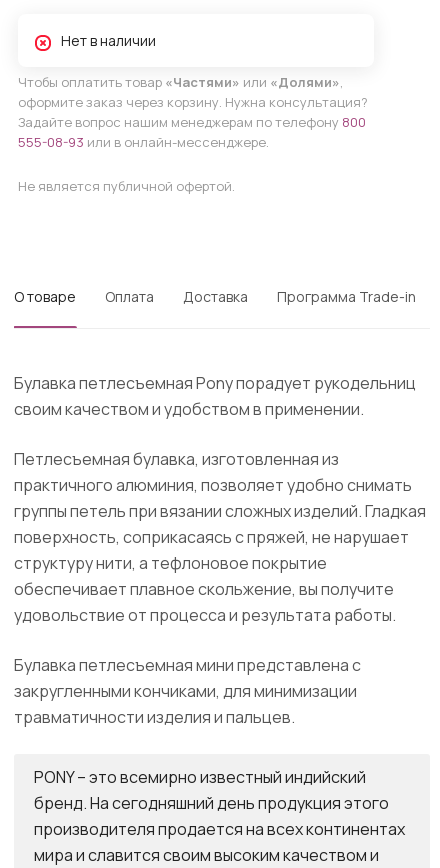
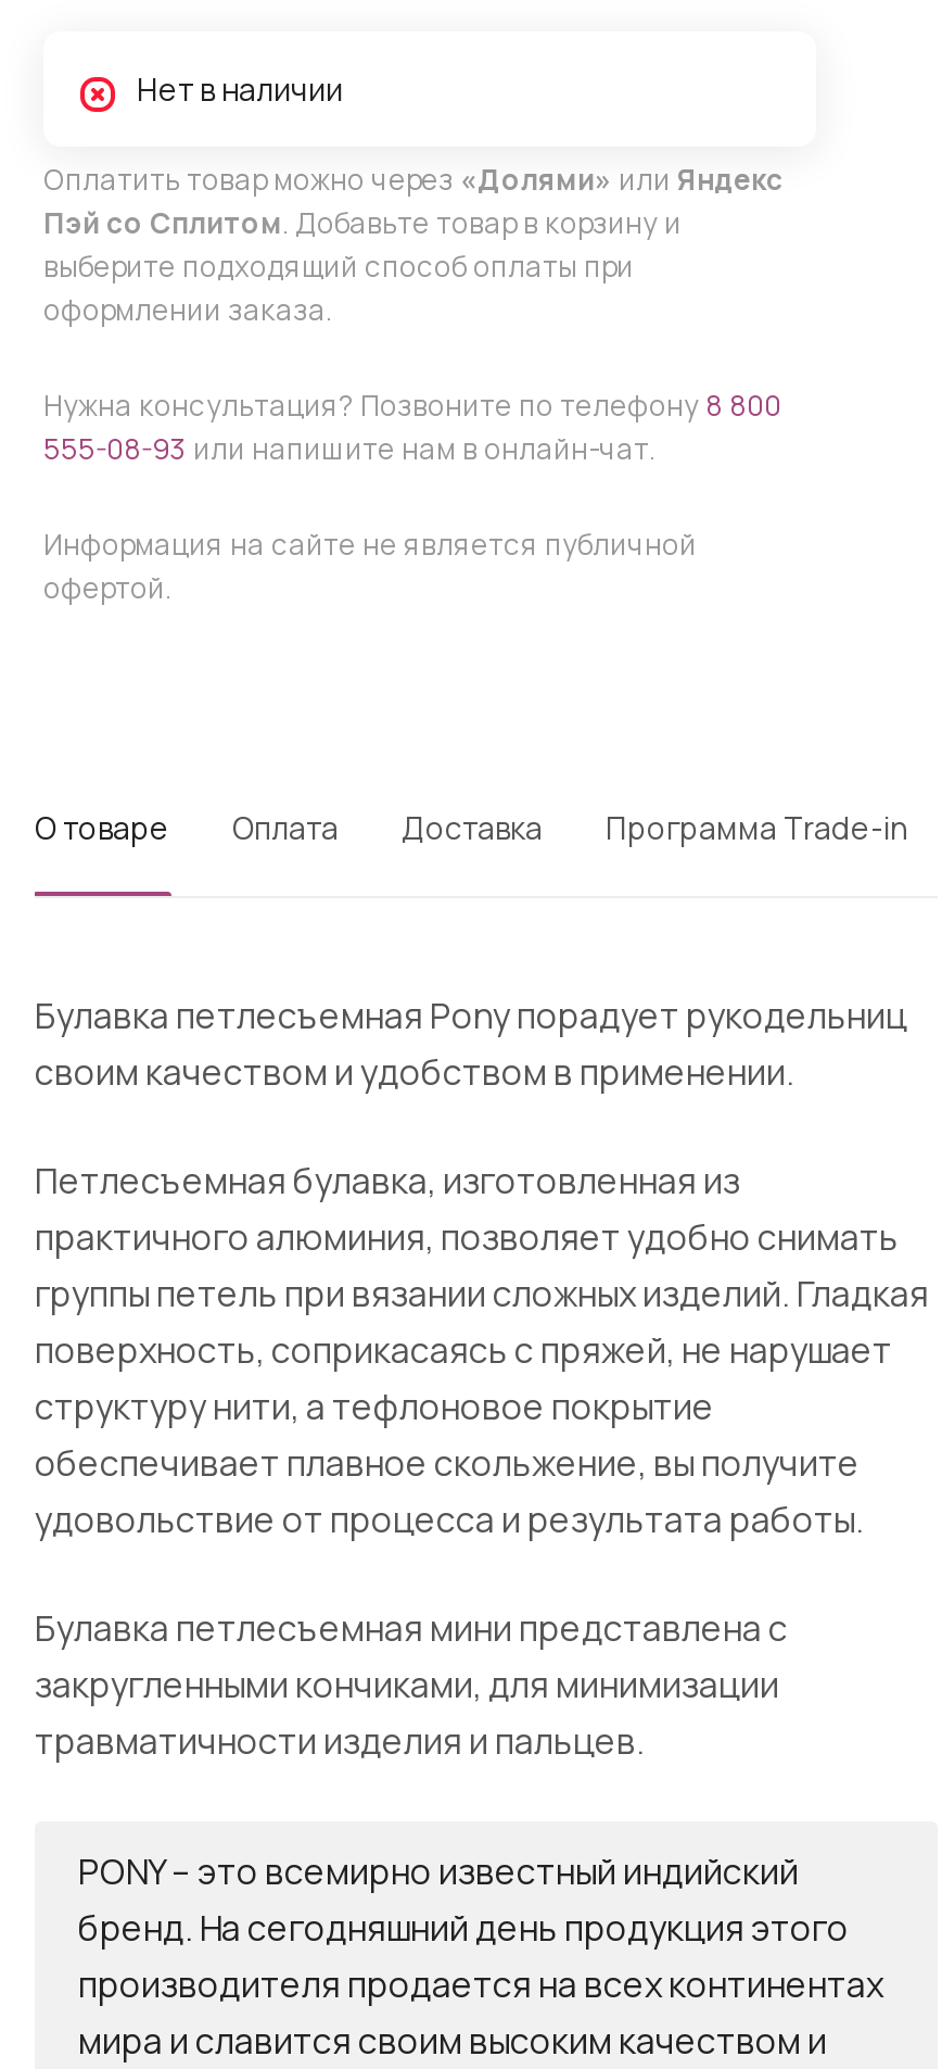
- Чтобы оплатить товар «Частями» или «Долями»,
- оформите заказ через корзину. Нужна консультация?
- Задайте вопрос нашим менеджерам по телефону 800
- 555-08-93 или в онлайн-мессенджере.
- Не является публичной офертой.
+ Оплатить товар можно через «Долями» или Яндекс
+ Пэй со Сплитом. Добавьте товар в корзину и
+ выберите подходящий способ оплаты при
+ оформлении заказа.
+ Нужна консультация? Позвоните по телефону 8 800
+ 555-08-93 или напишите нам в онлайн-чат.
+ Информация на сайте не является публичной
+ офертой.
